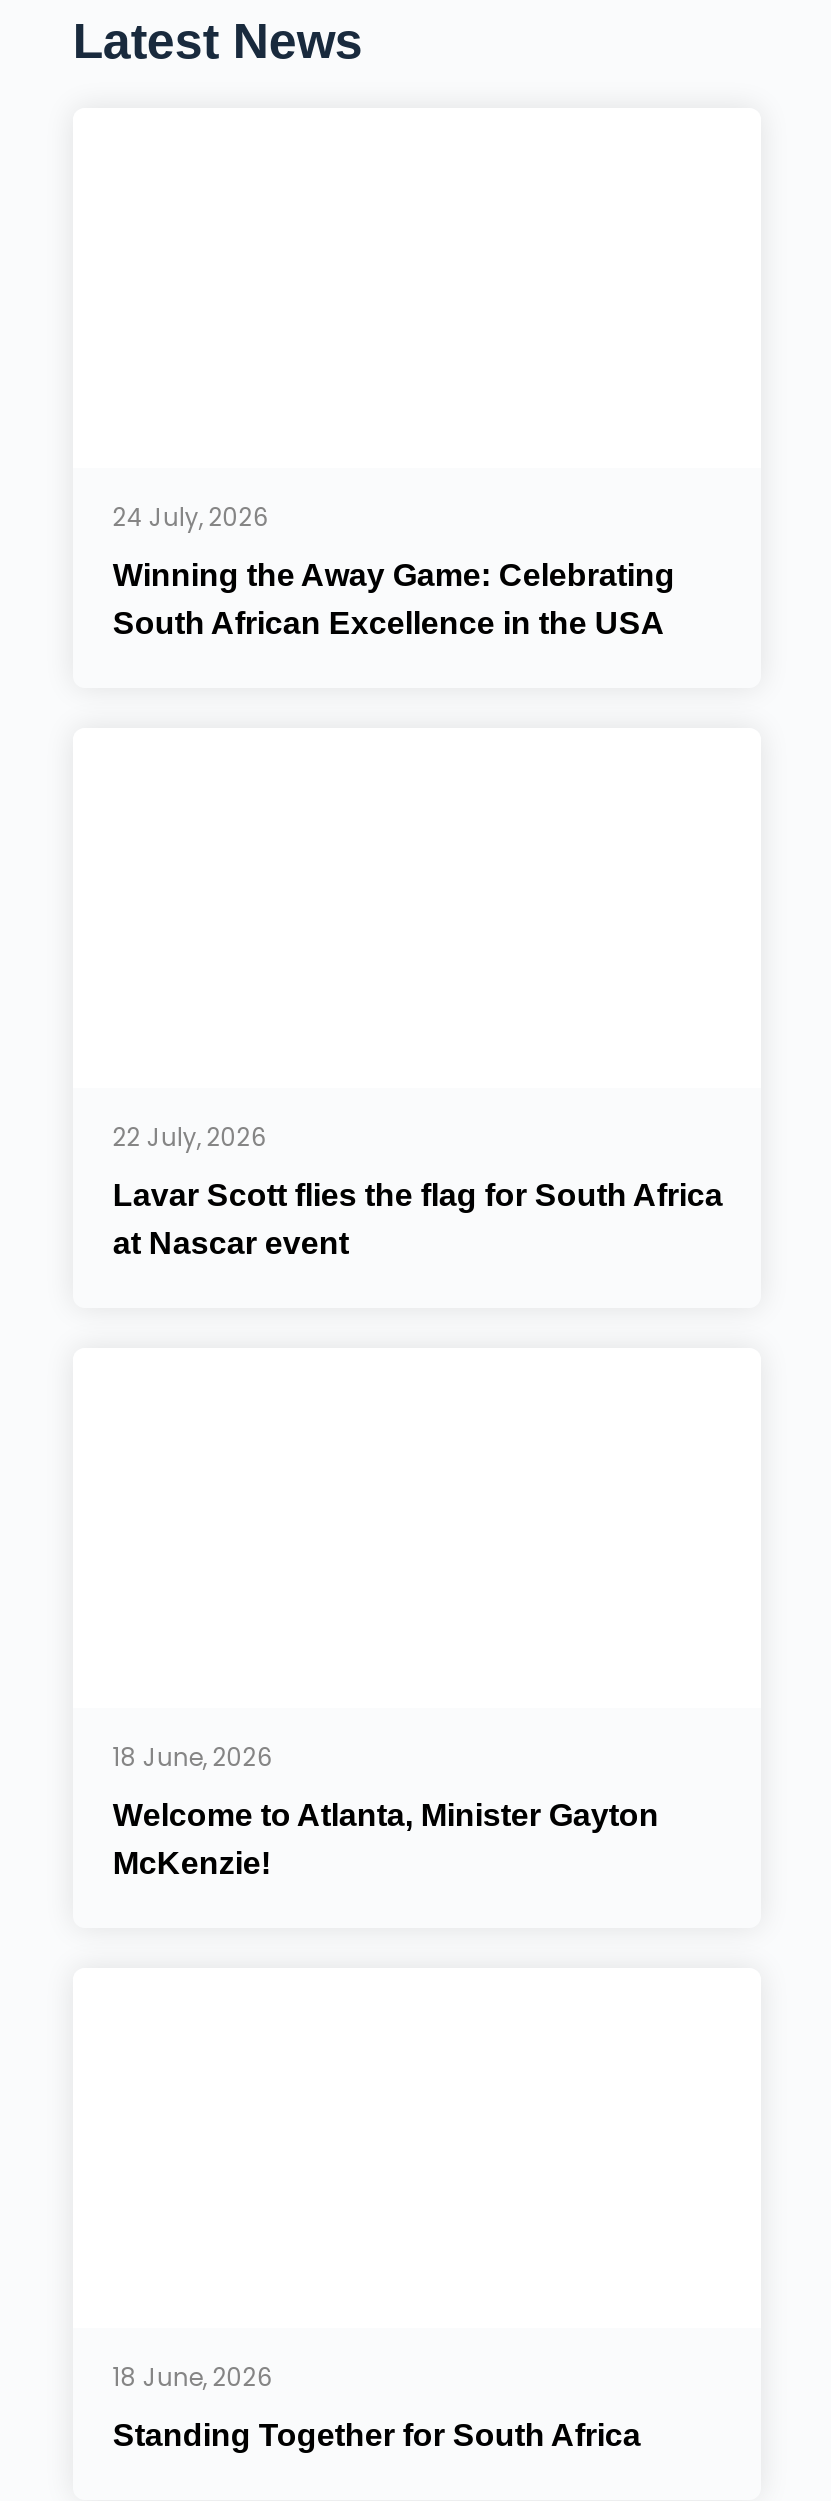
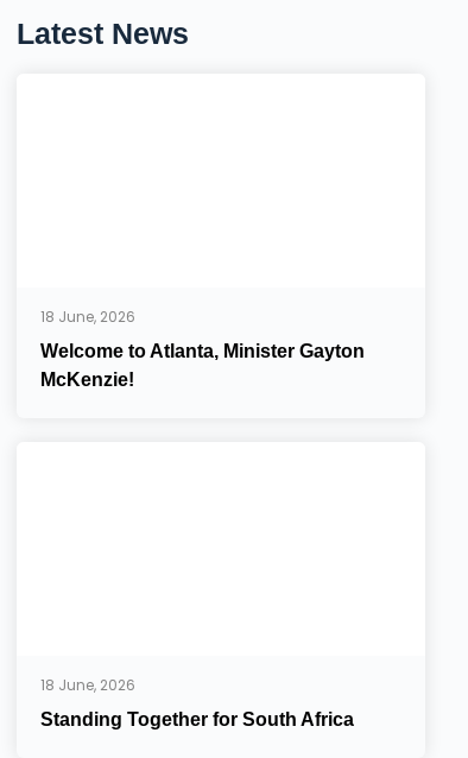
- 24 July, 2026
- Winning the Away Game: Celebrating
- South African Excellence in the USA

- 22 July, 2026
- Lavar Scott flies the flag for South Africa
- at Nascar event
